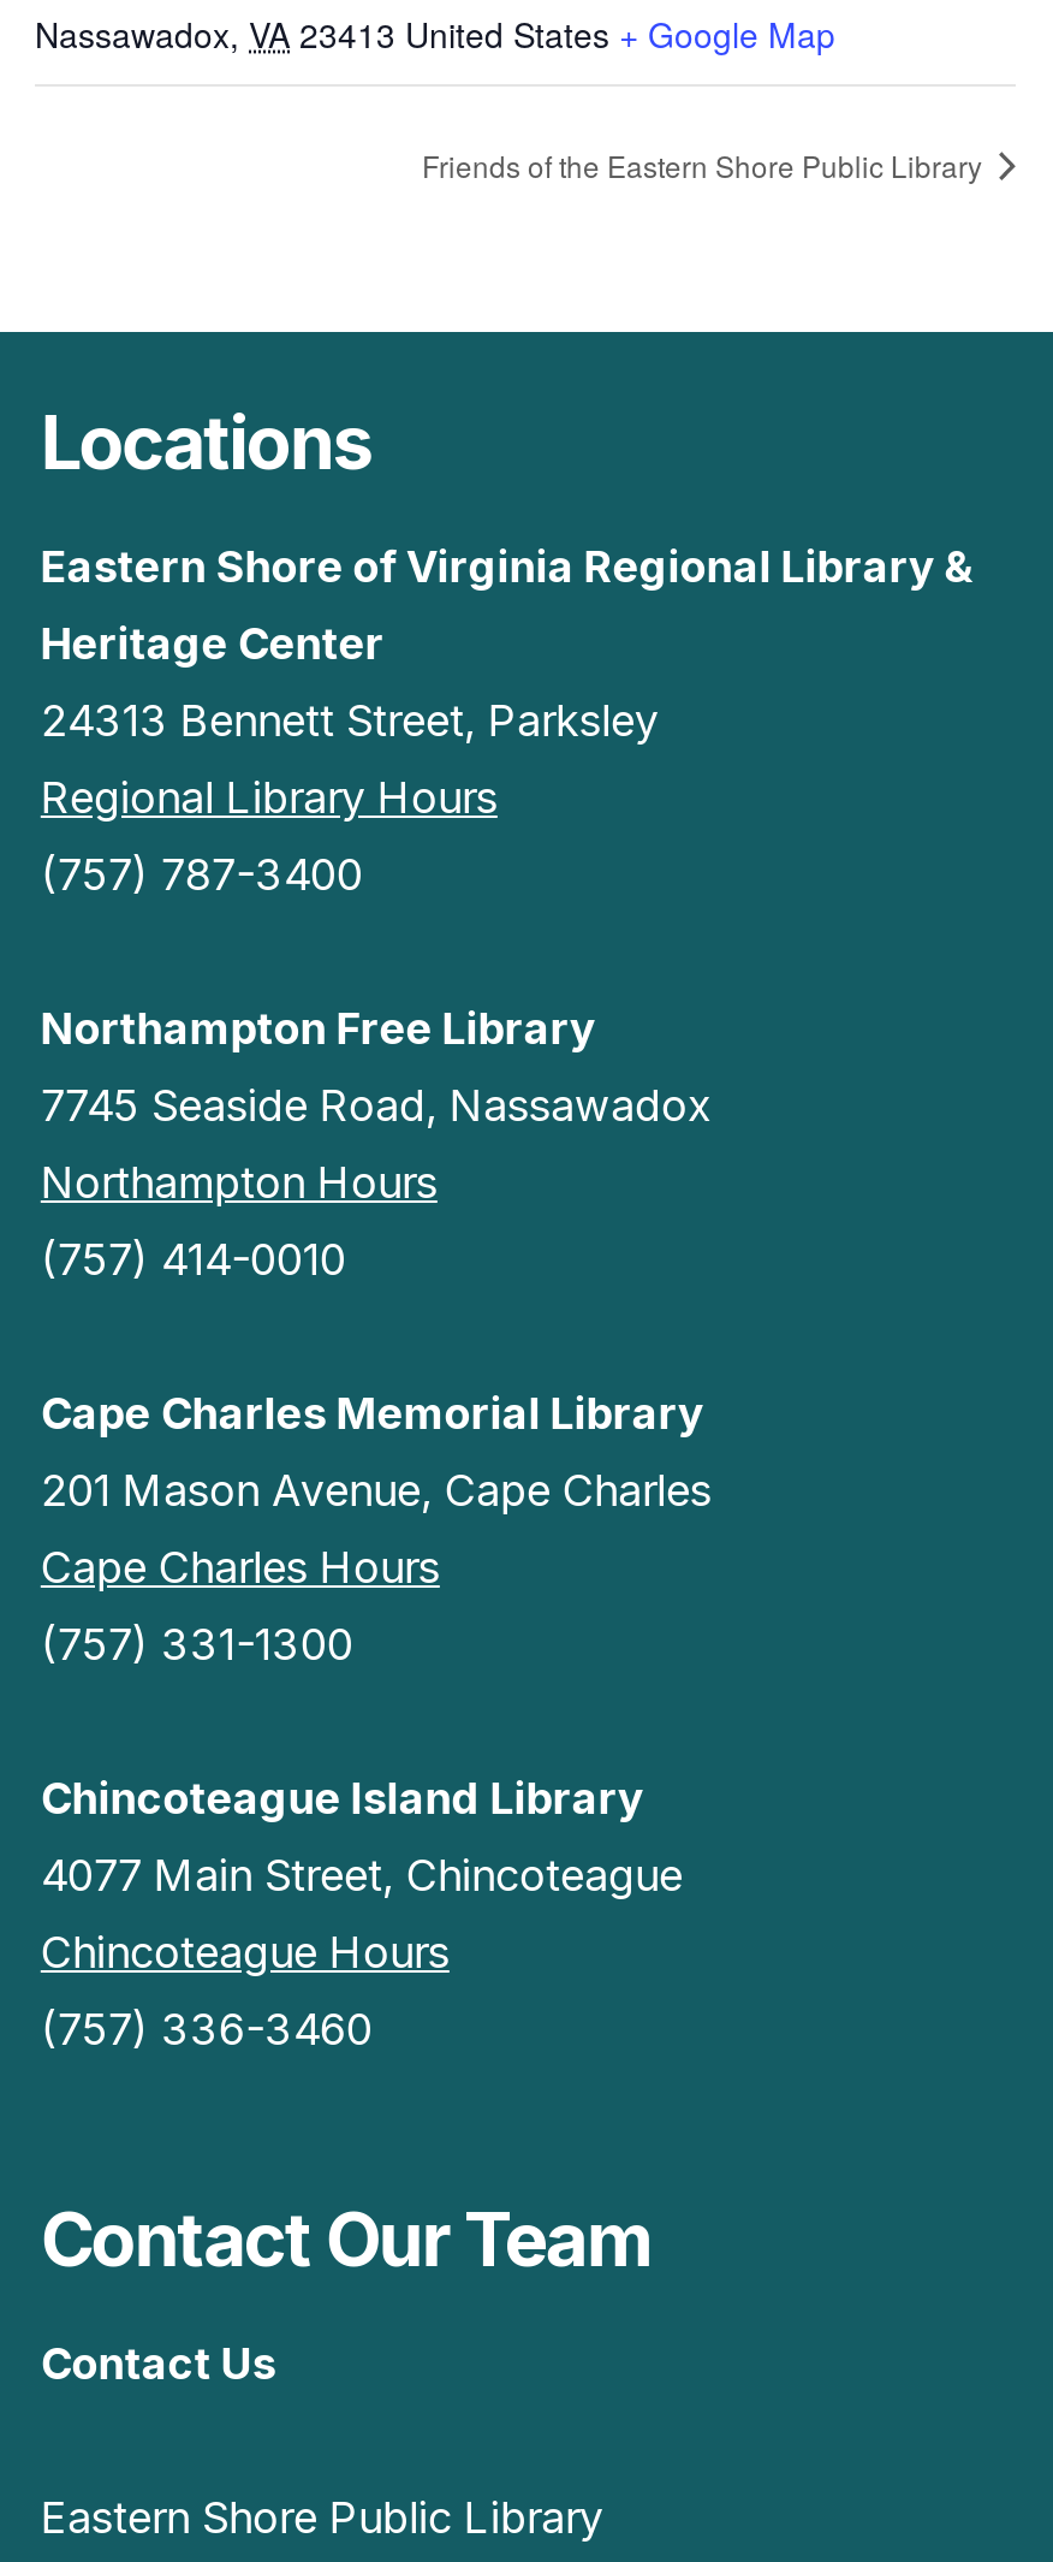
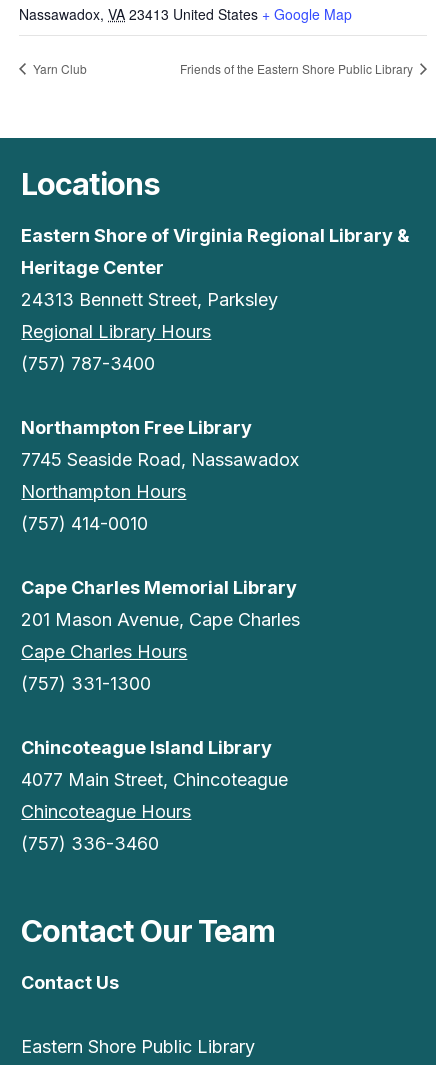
+ Yarn Club
